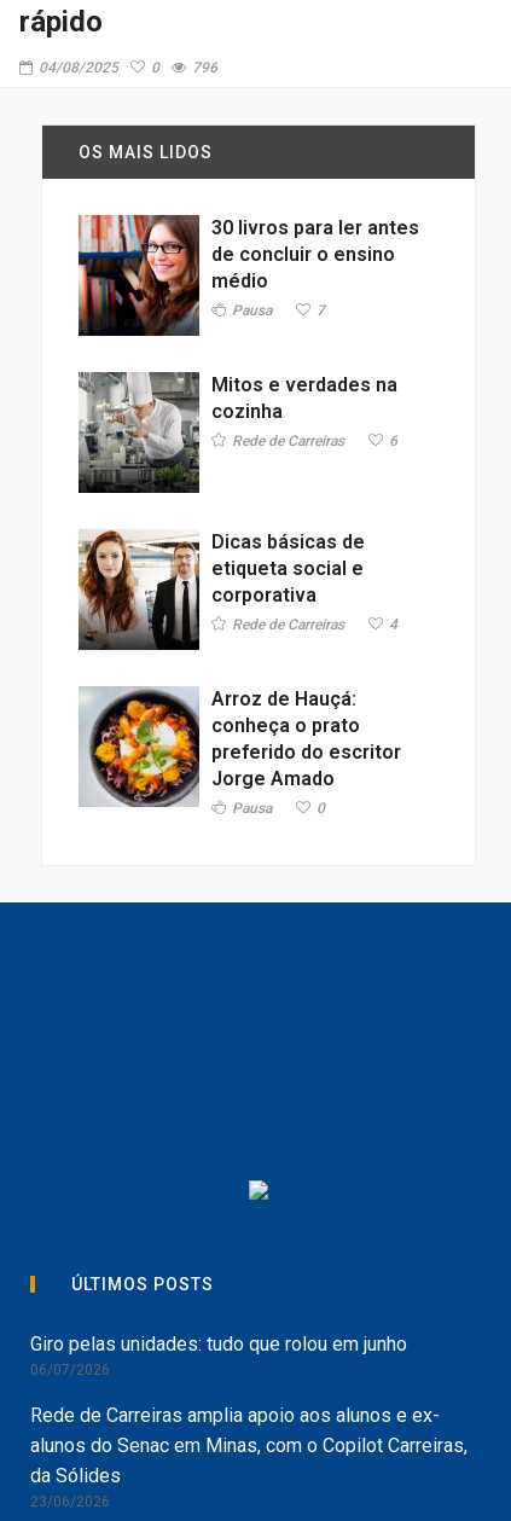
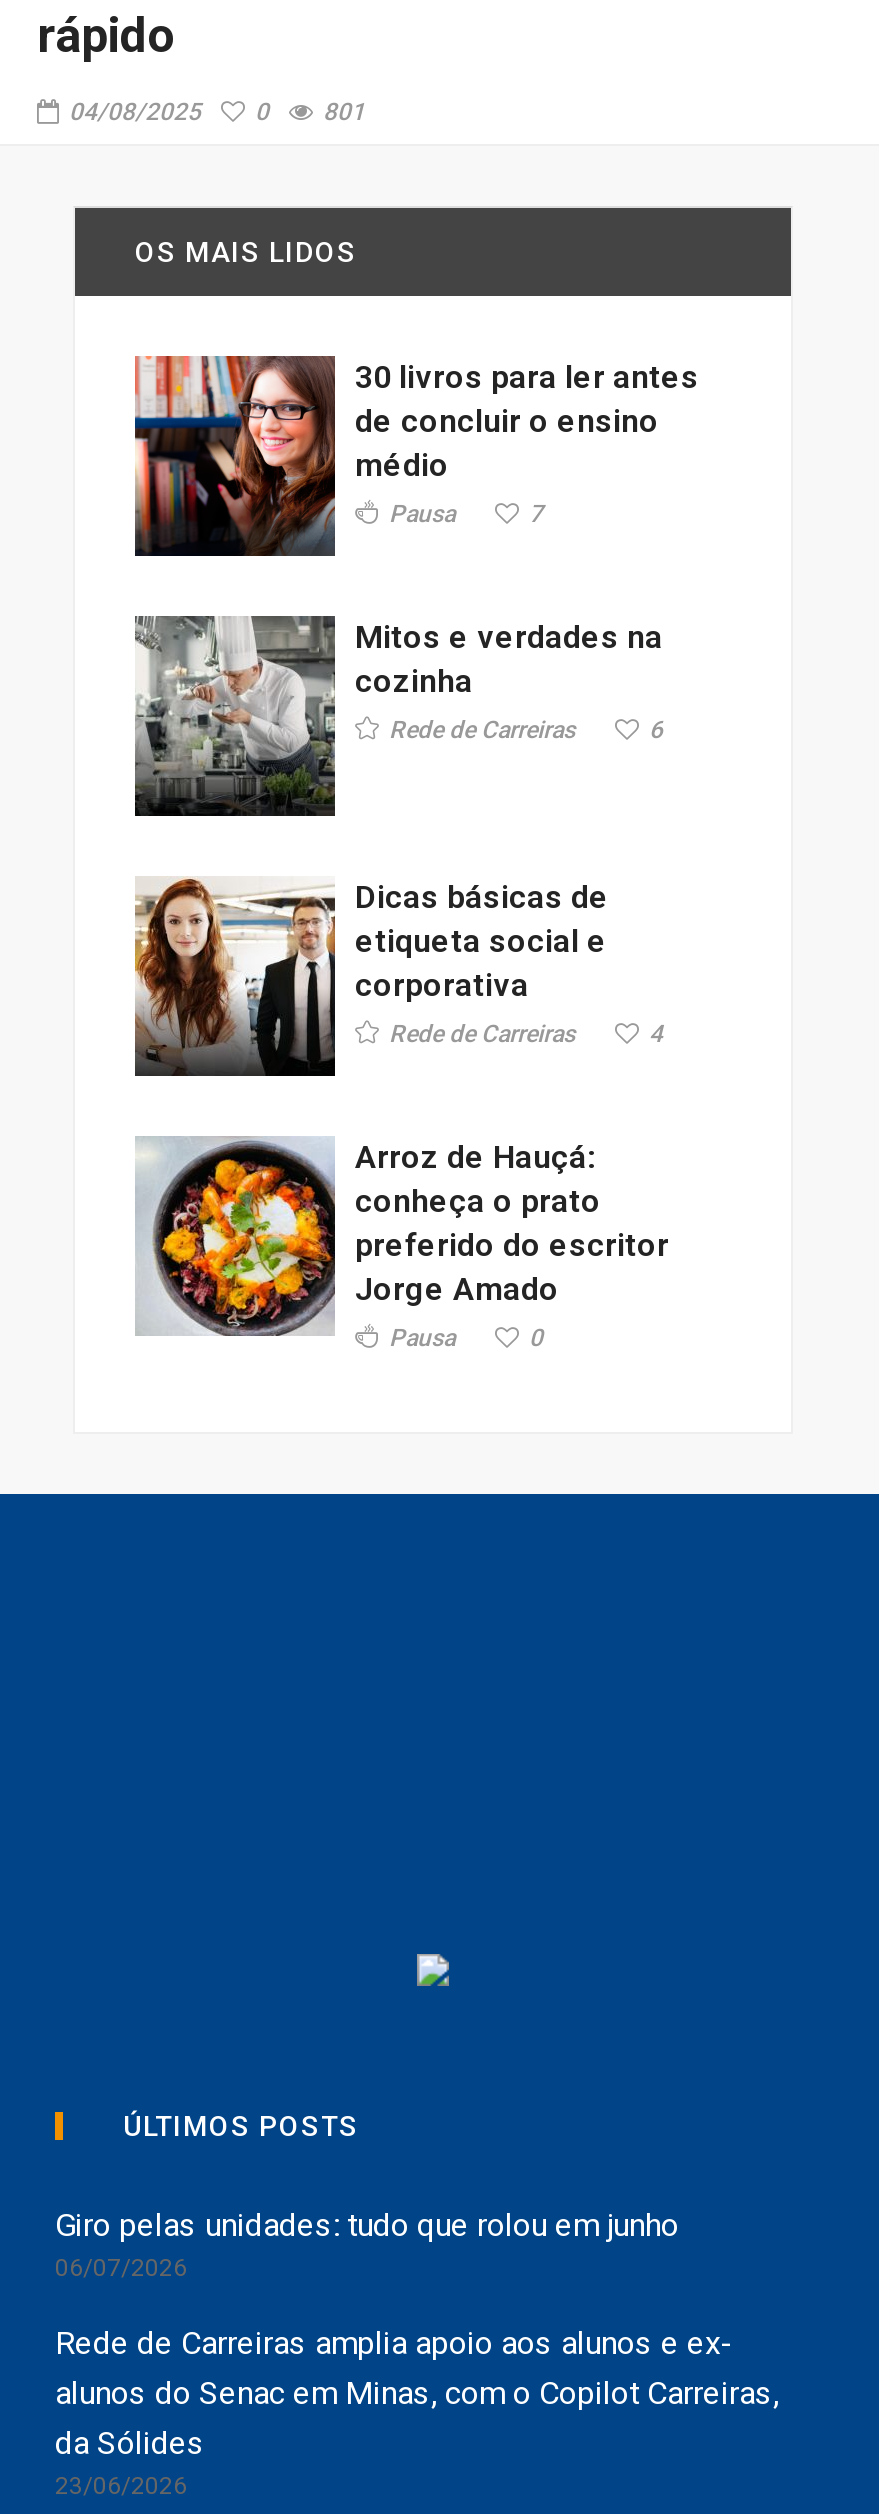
- 04/08/2025 0 796
+ 04/08/2025 0 801
